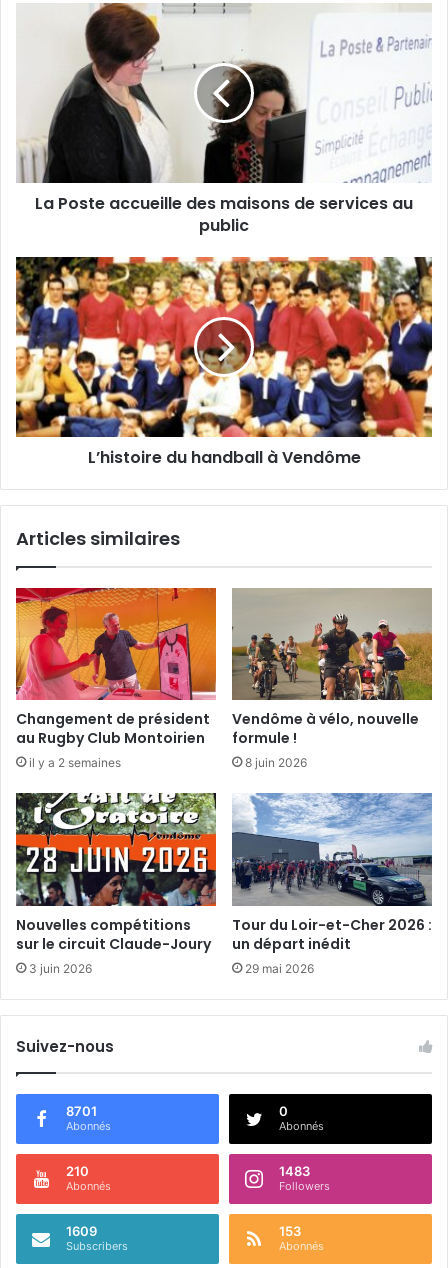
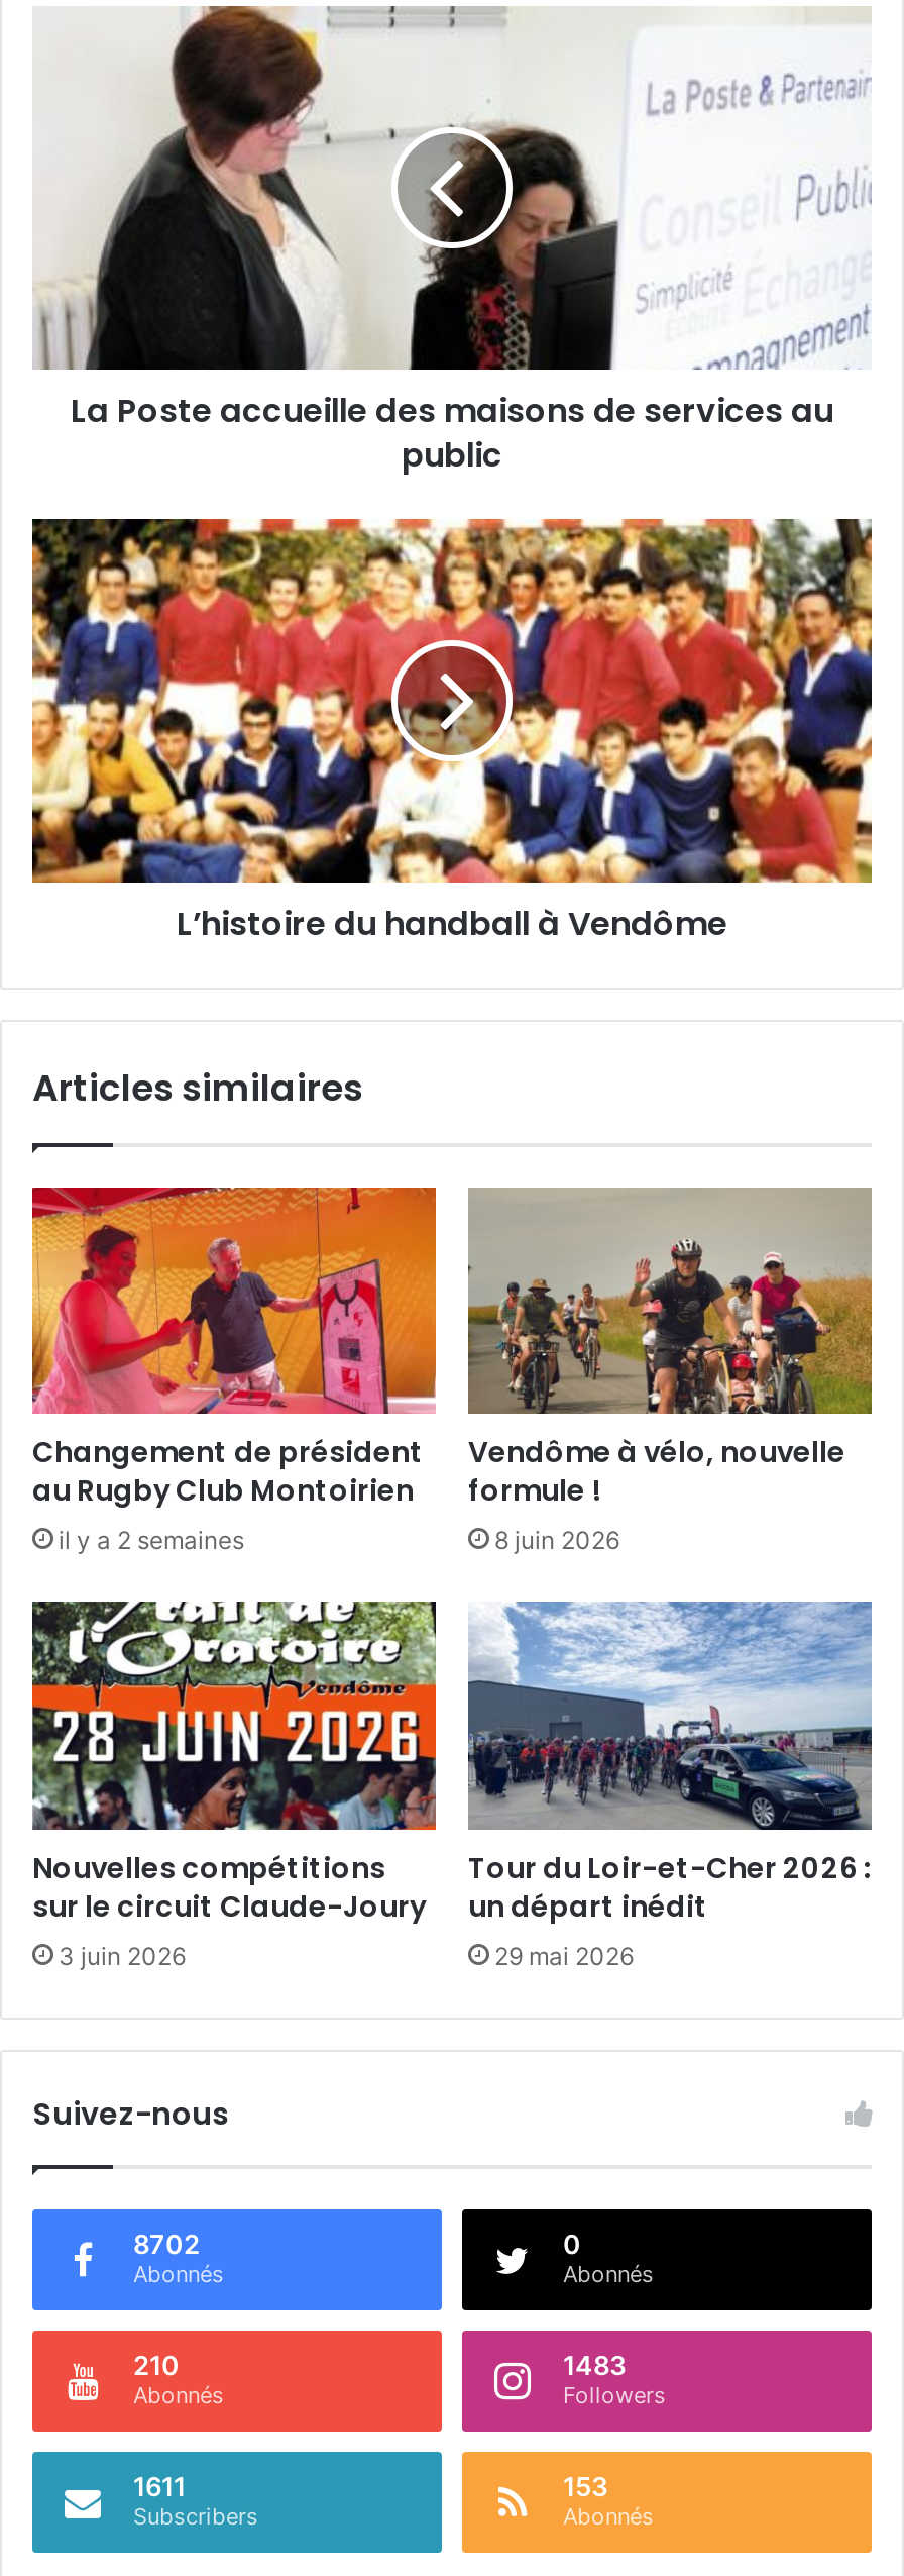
- 8701
+ 8702

- 1609
+ 1611
